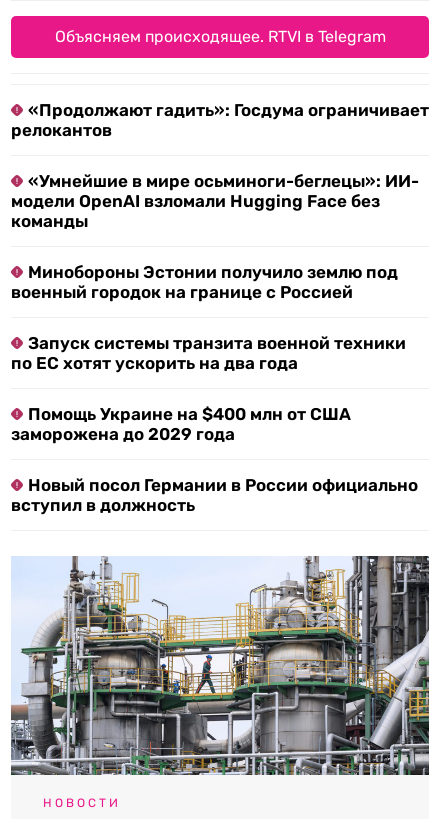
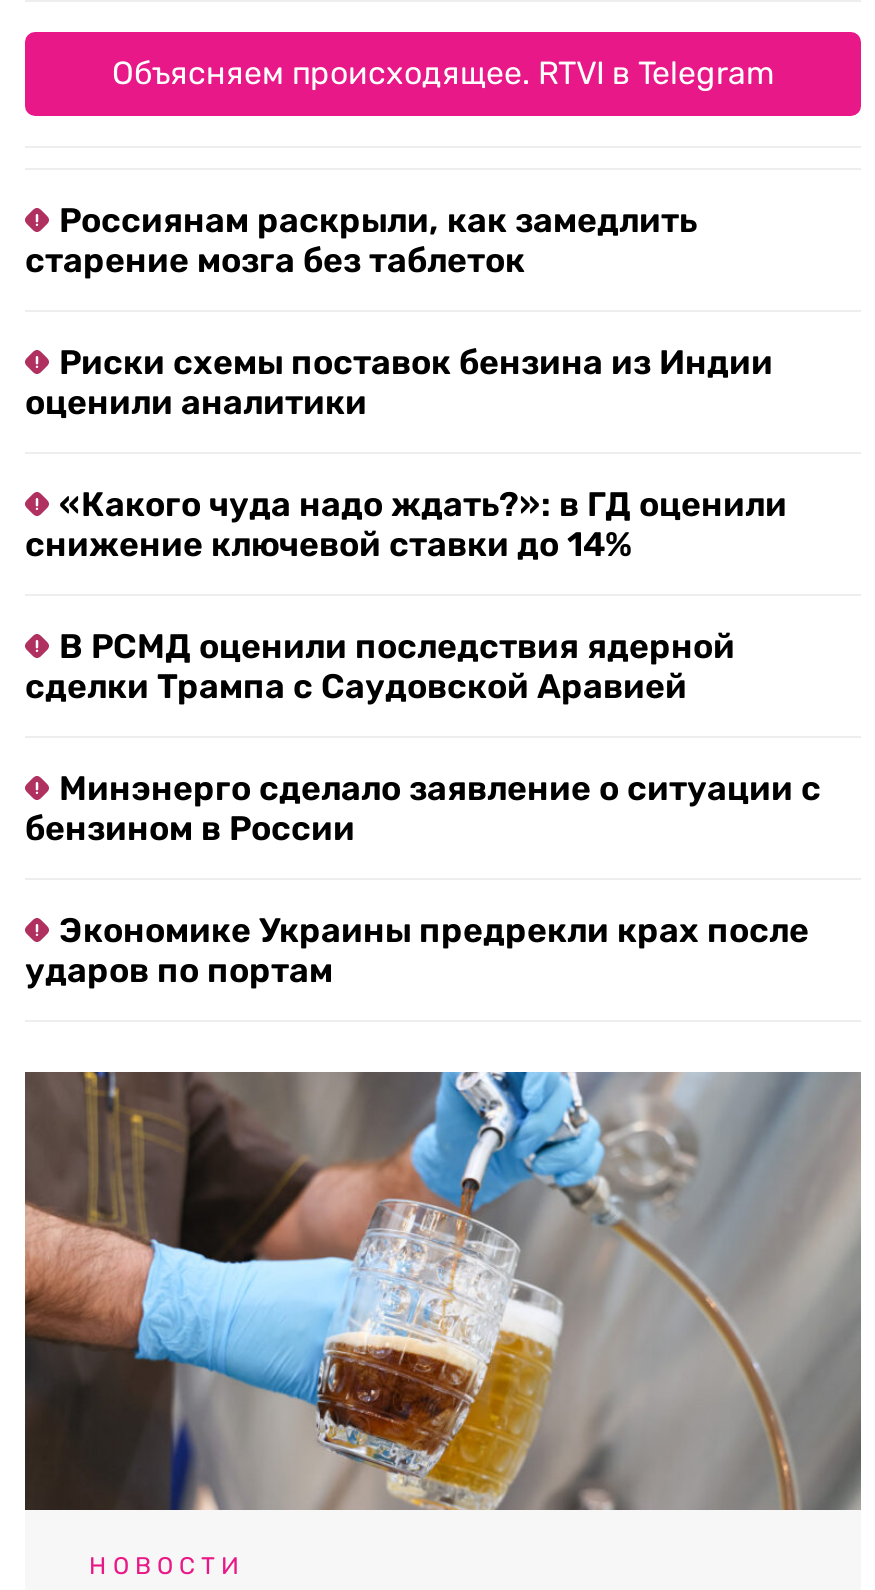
- «Продолжают гадить»: Госдума ограничивает
- релокантов
+ Россиянам раскрыли, как замедлить
+ старение мозга без таблеток

- «Умнейшие в мире осьминоги-беглецы»: ИИ-
- модели OpenAI взломали Hugging Face без
- команды
+ Риски схемы поставок бензина из Индии
+ оценили аналитики

- Минобороны Эстонии получило землю под
- военный городок на границе с Россией
+ «Какого чуда надо ждать?»: в ГД оценили
+ снижение ключевой ставки до 14%

- Запуск системы транзита военной техники
- по ЕС хотят ускорить на два года
+ В РСМД оценили последствия ядерной
+ сделки Трампа с Саудовской Аравией

- Помощь Украине на $400 млн от США
- заморожена до 2029 года
+ Минэнерго сделало заявление о ситуации с
+ бензином в России

- Новый посол Германии в России официально
- вступил в должность
+ Экономике Украины предрекли крах после
+ ударов по портам

- [image]
+ [image]
